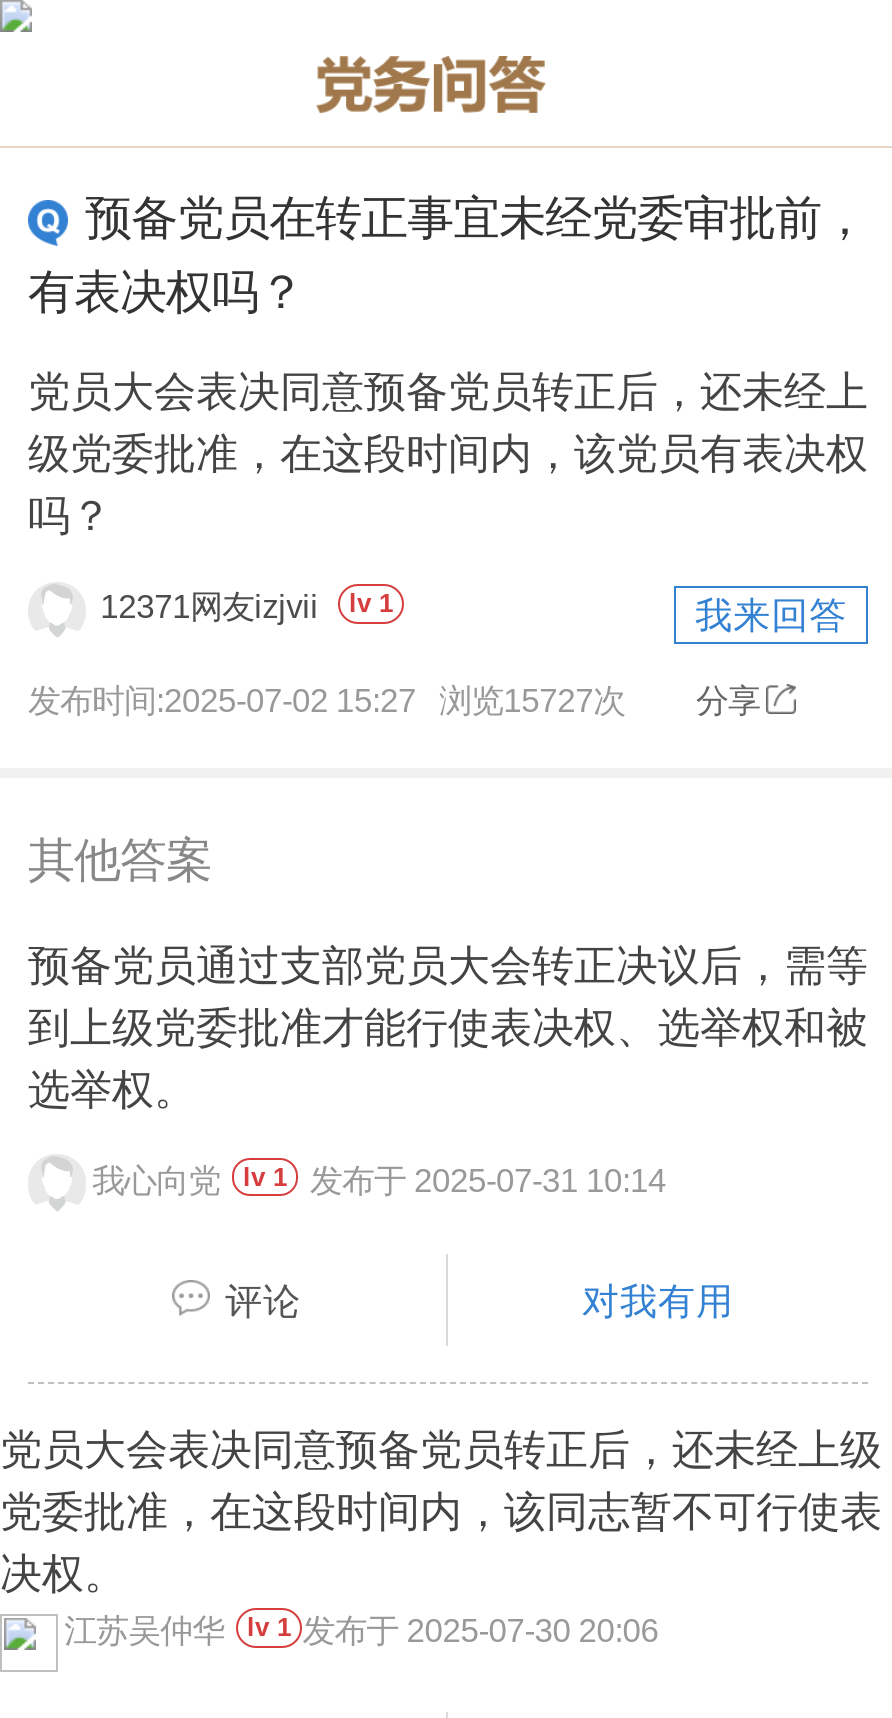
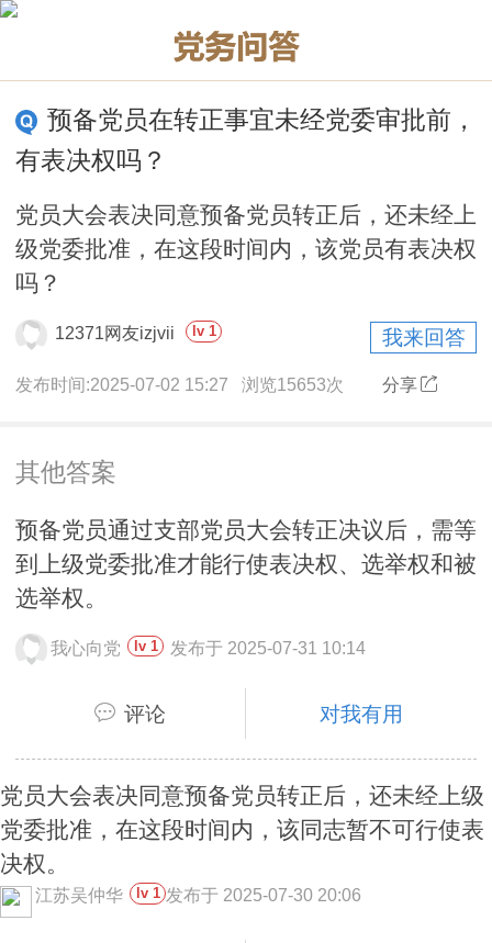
- 发布时间:2025-07-02 15:27 浏览15727次 分享
+ 发布时间:2025-07-02 15:27 浏览15653次 分享
